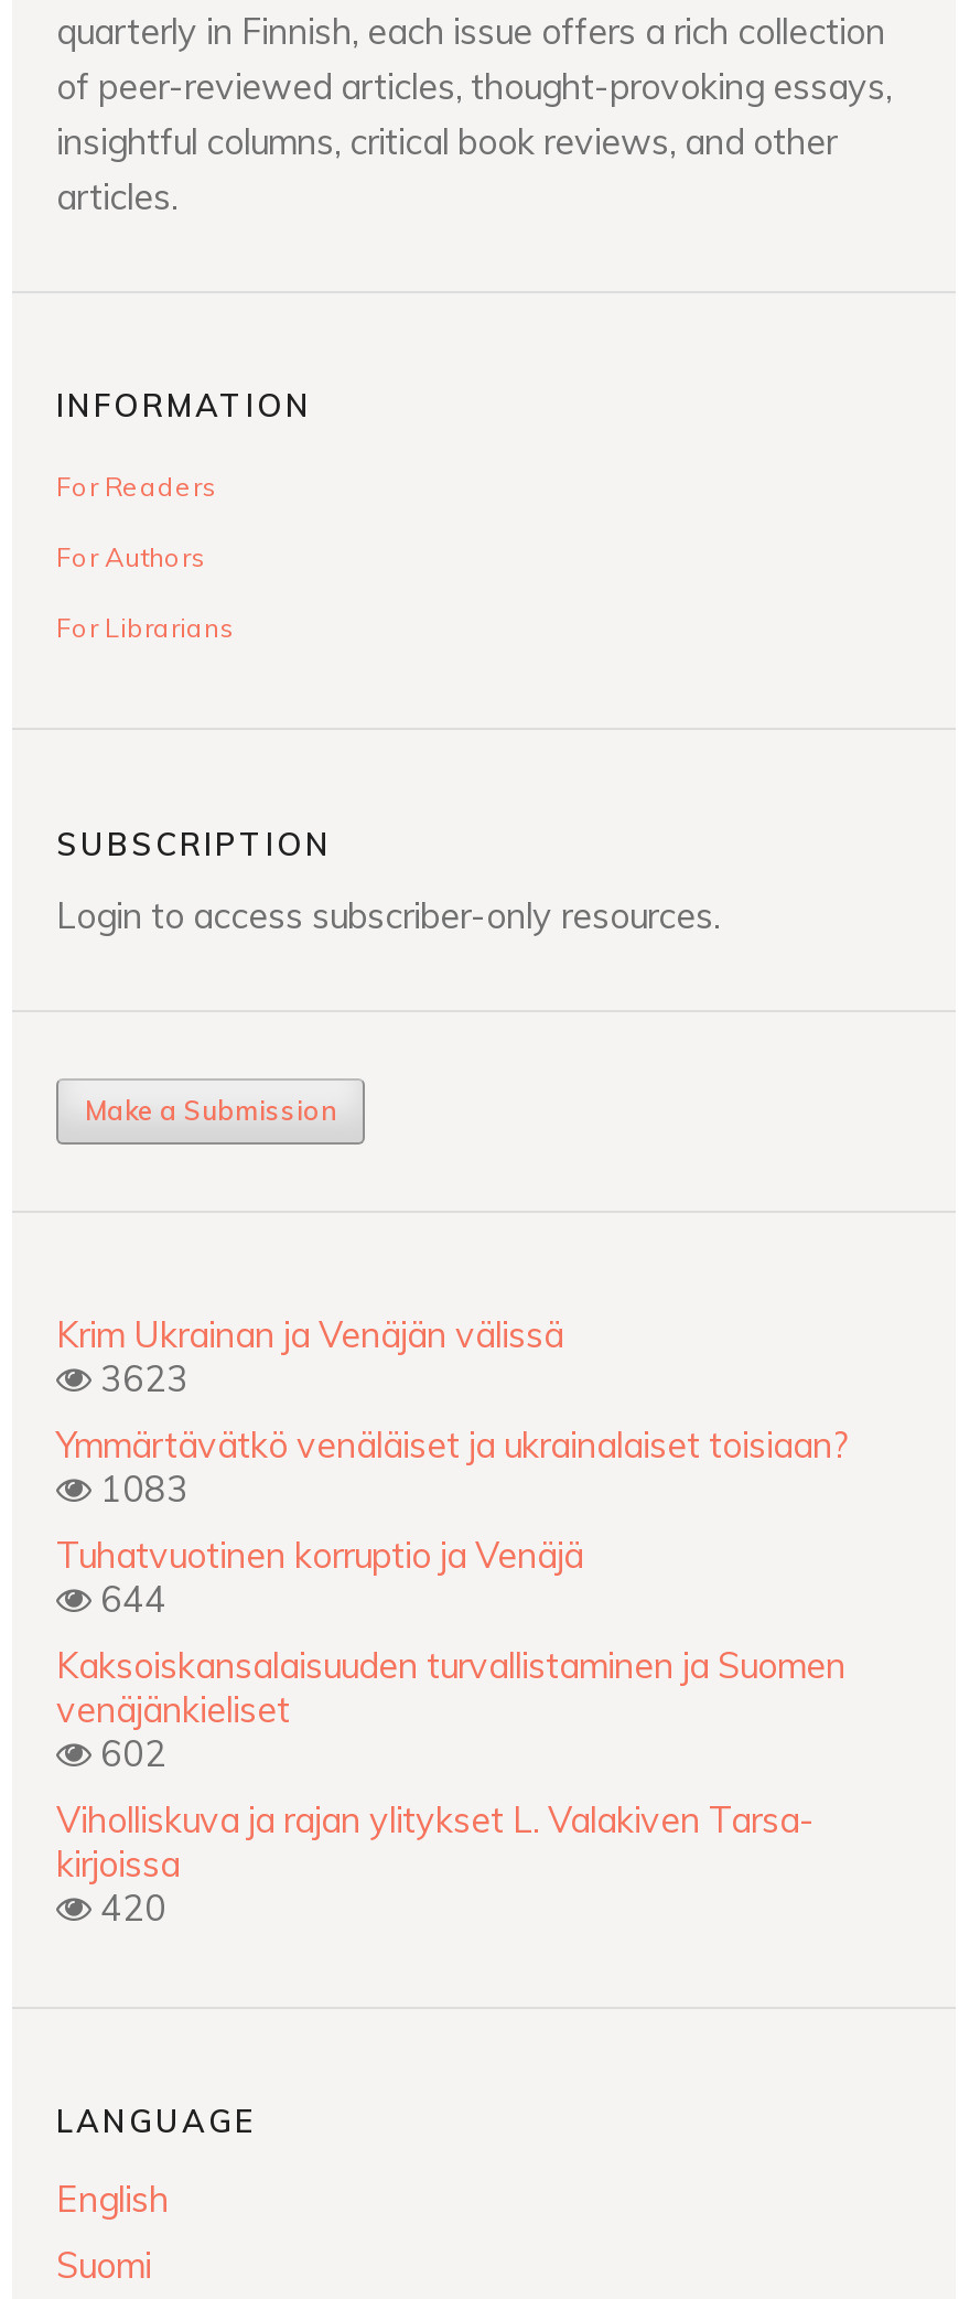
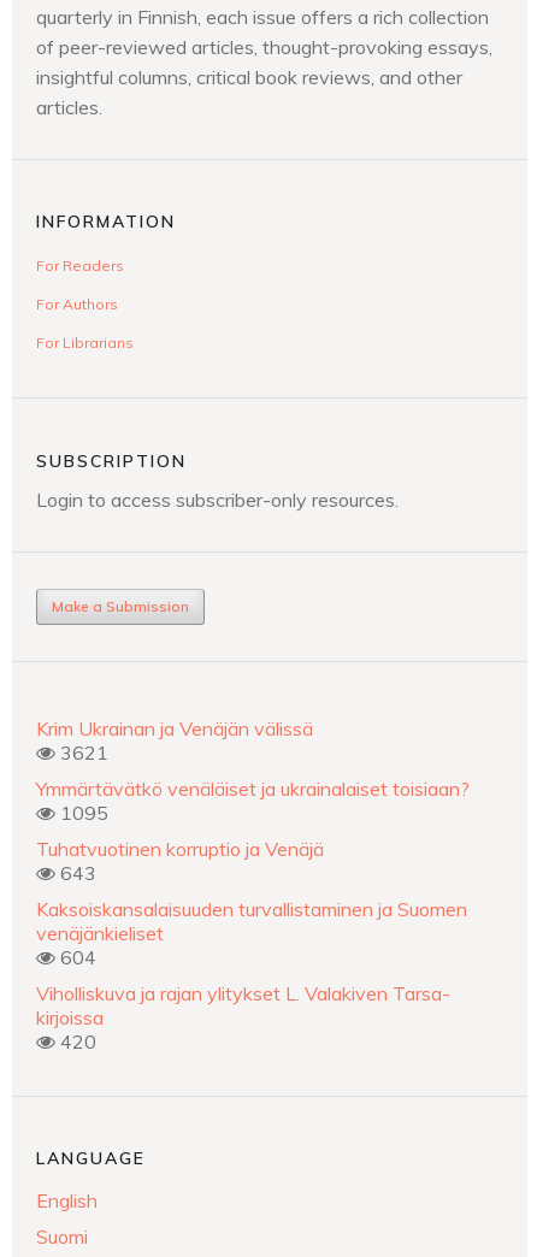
- 3623
+ 3621

- 1083
+ 1095

- 644
+ 643

- 602
+ 604
